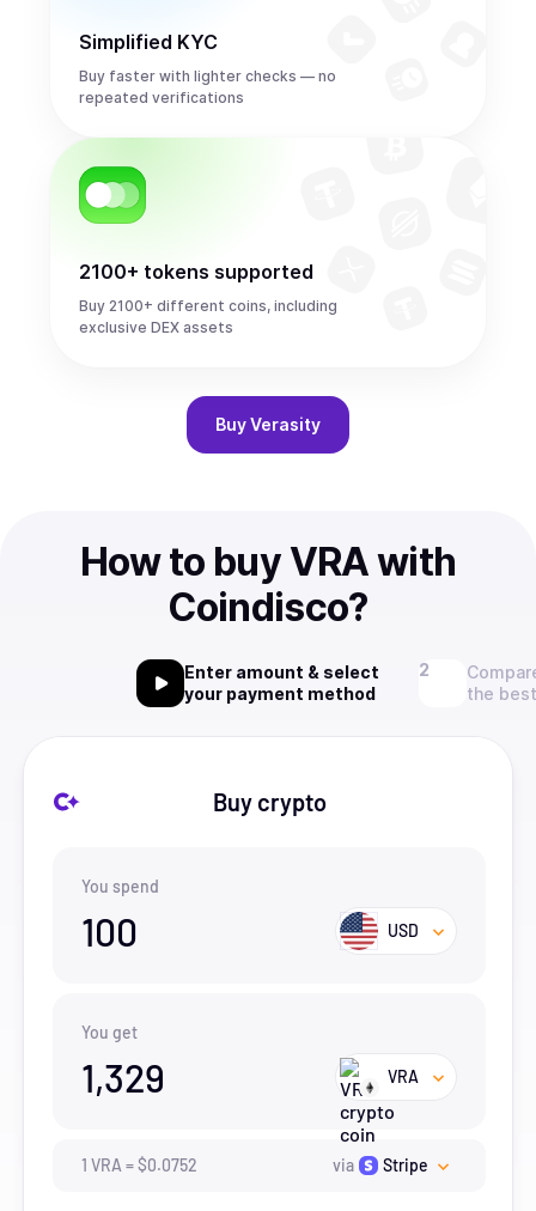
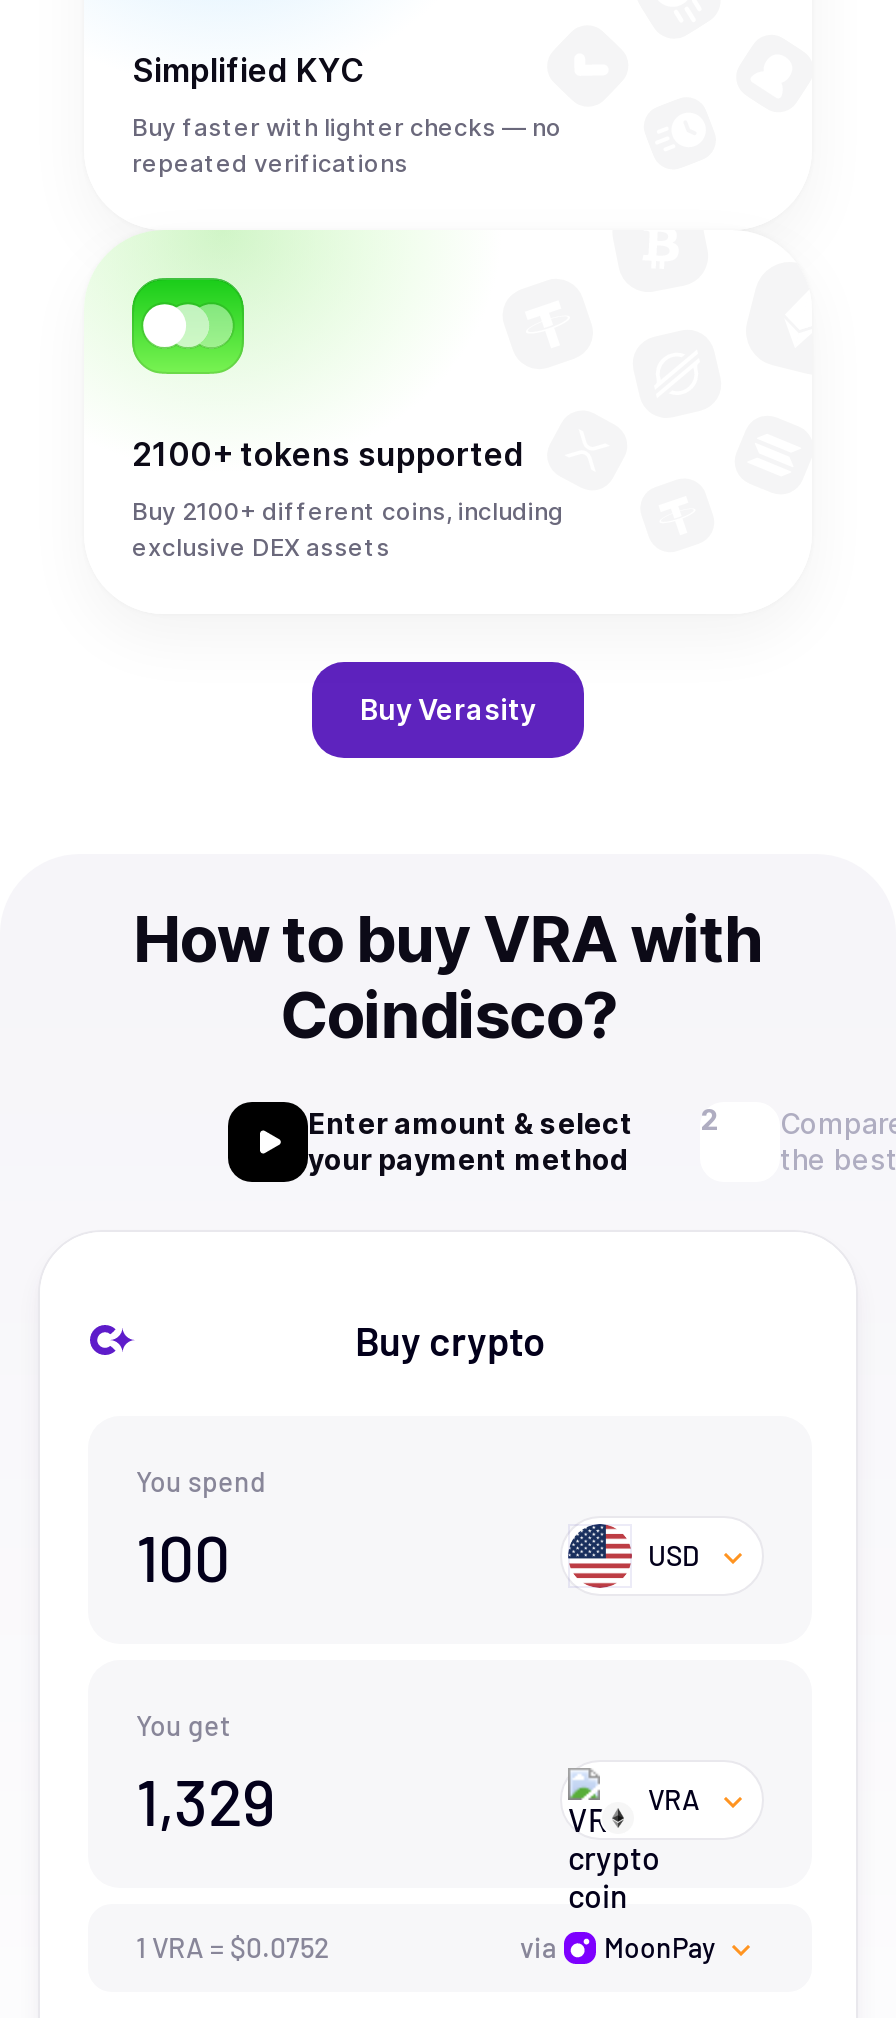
- Stripe
+ MoonPay
